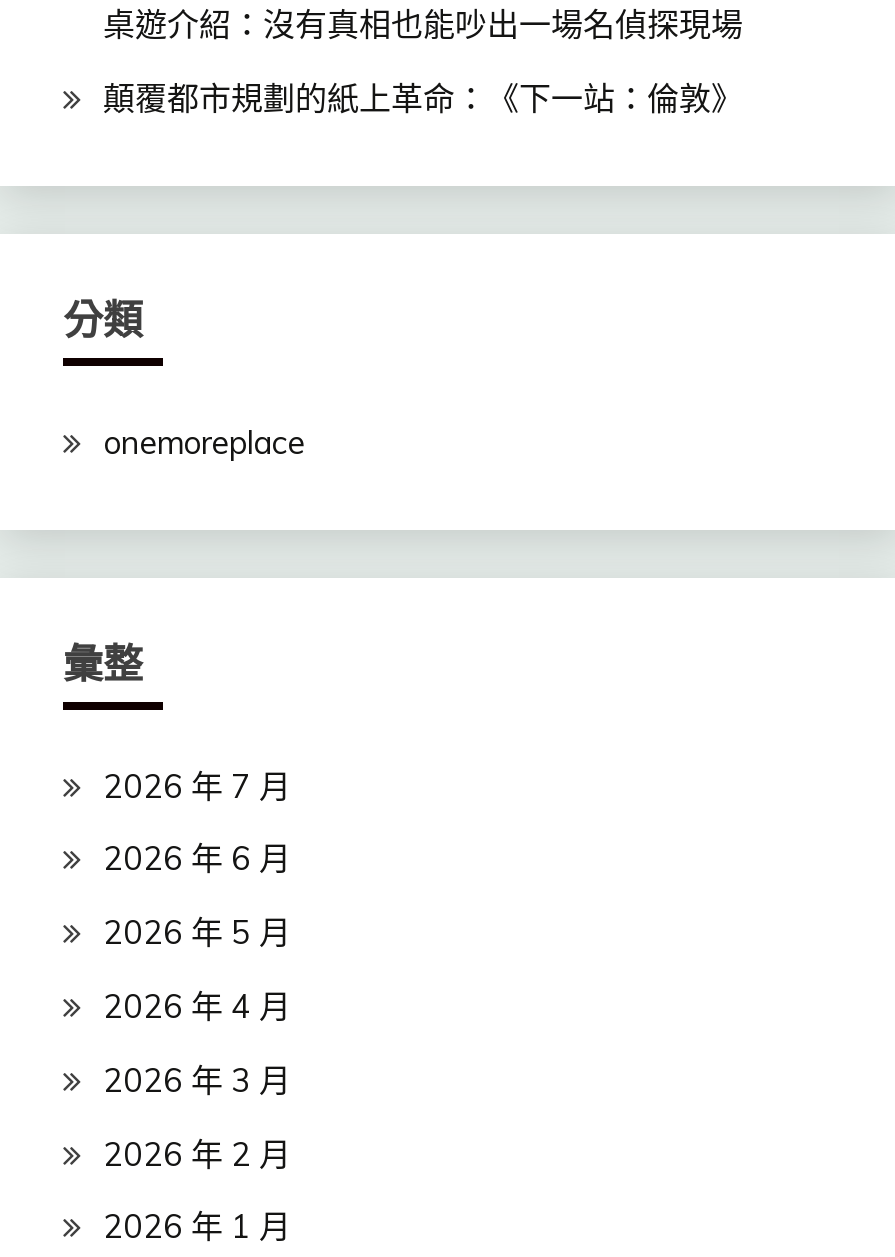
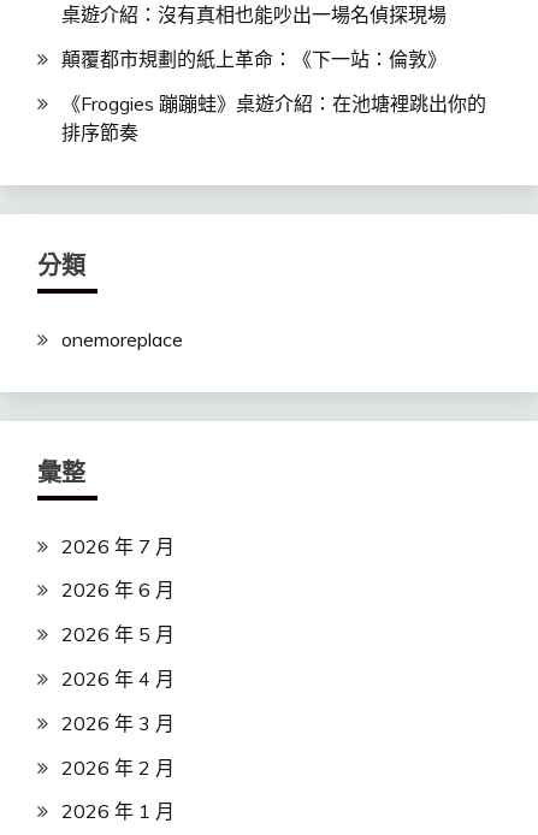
+ 《Froggies 蹦蹦蛙》桌遊介紹：在池塘裡跳出你的
+ 排序節奏
